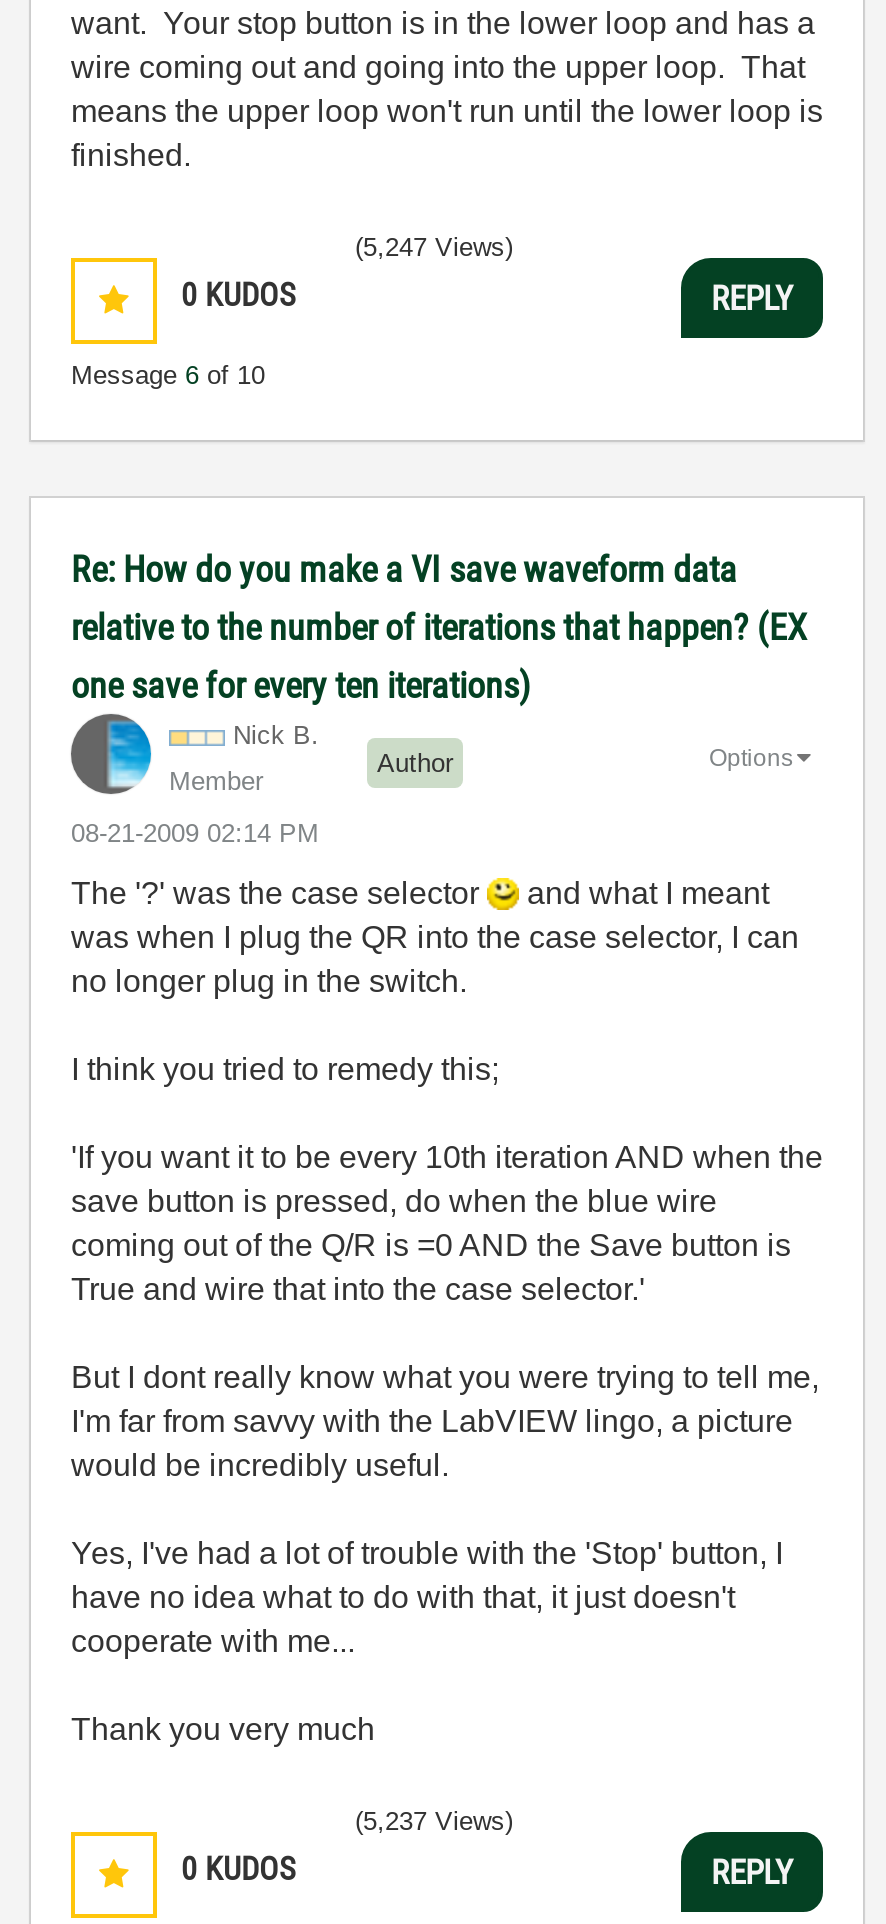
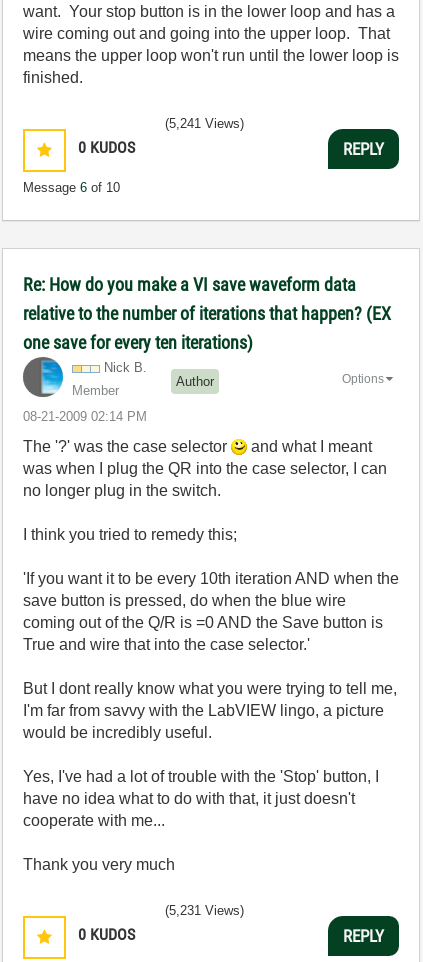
- (5,247 Views)
+ (5,241 Views)

- (5,237 Views)
+ (5,231 Views)
